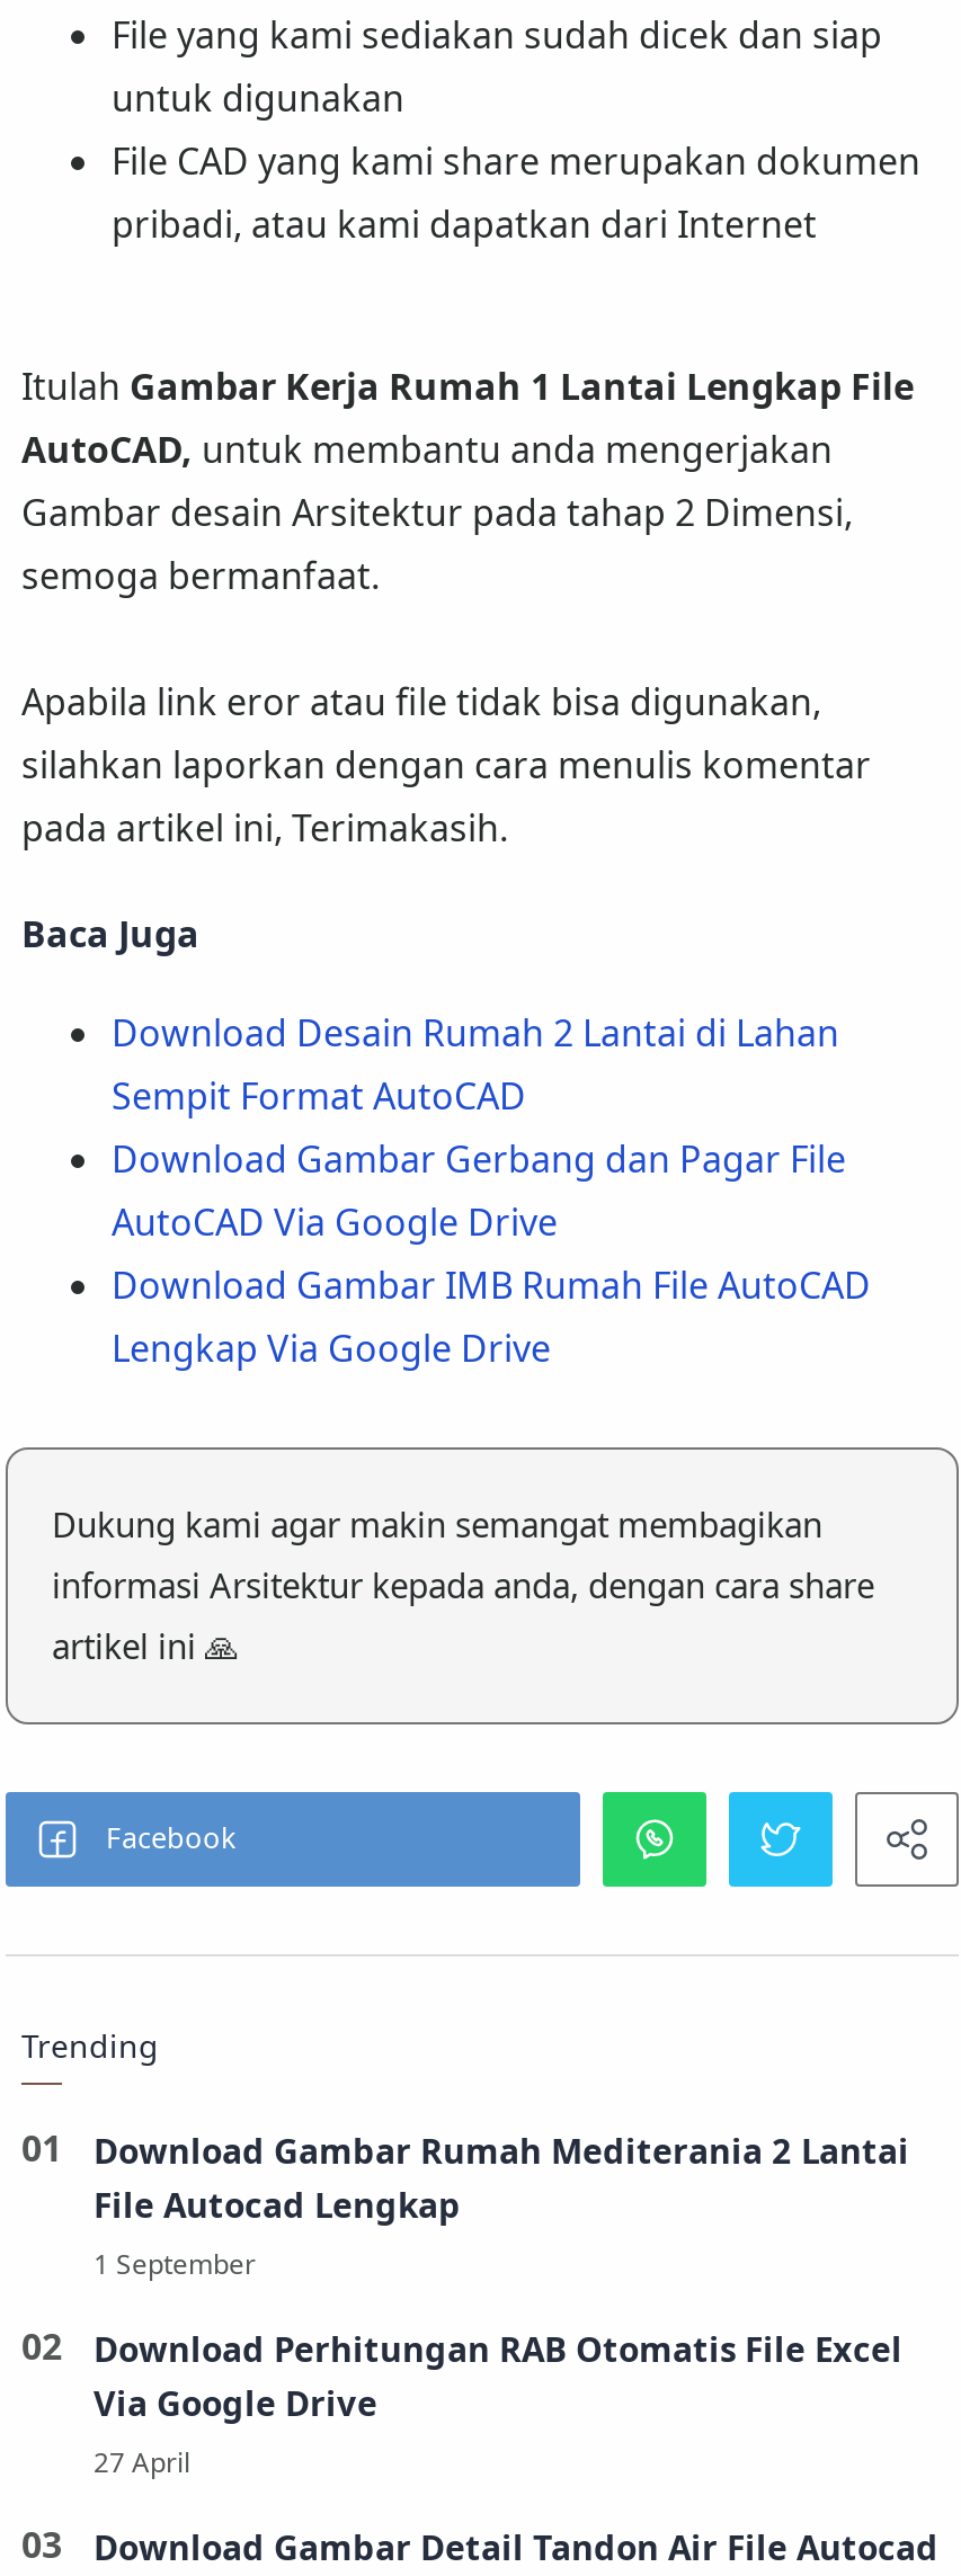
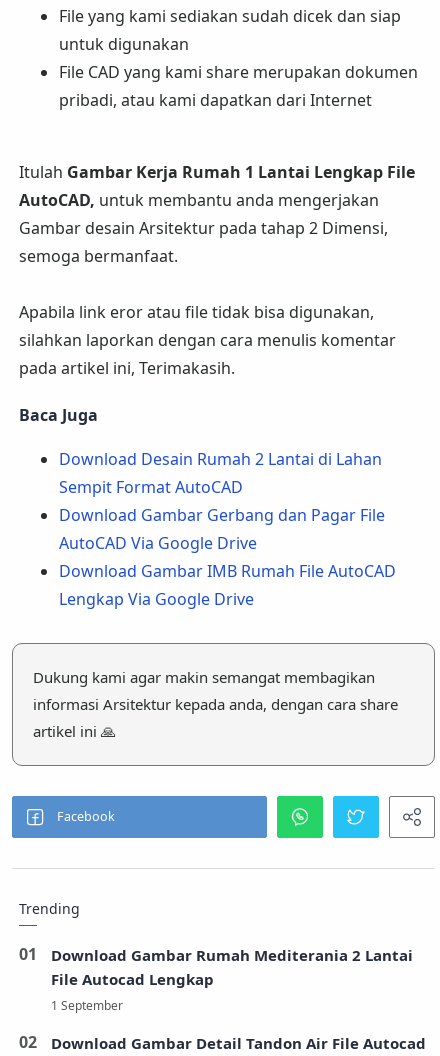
- Download Perhitungan RAB Otomatis File Excel
- Via Google Drive
